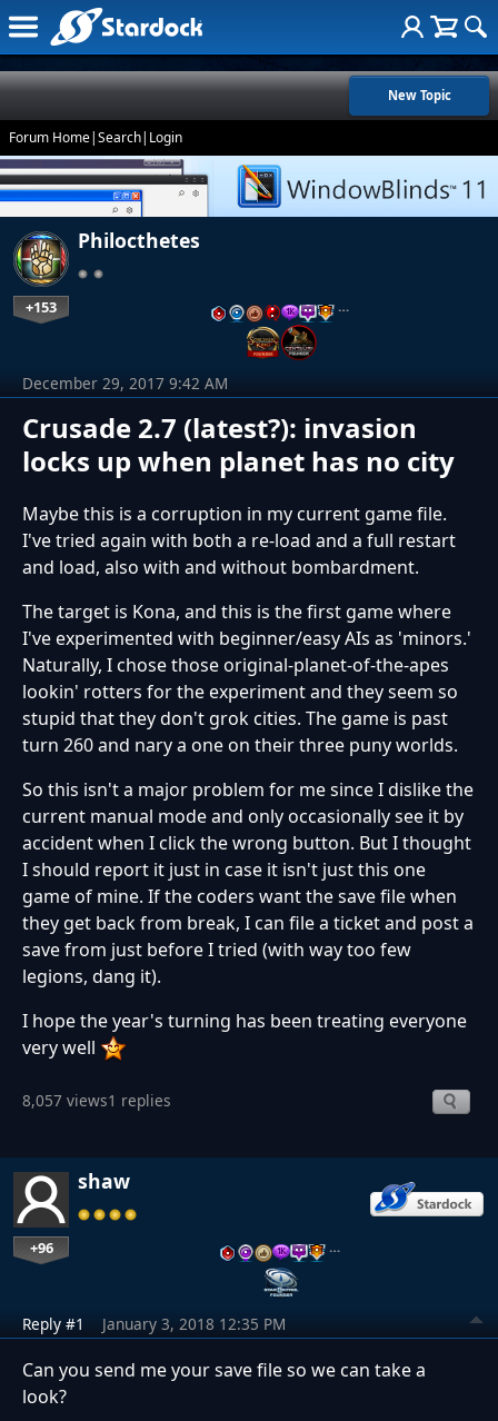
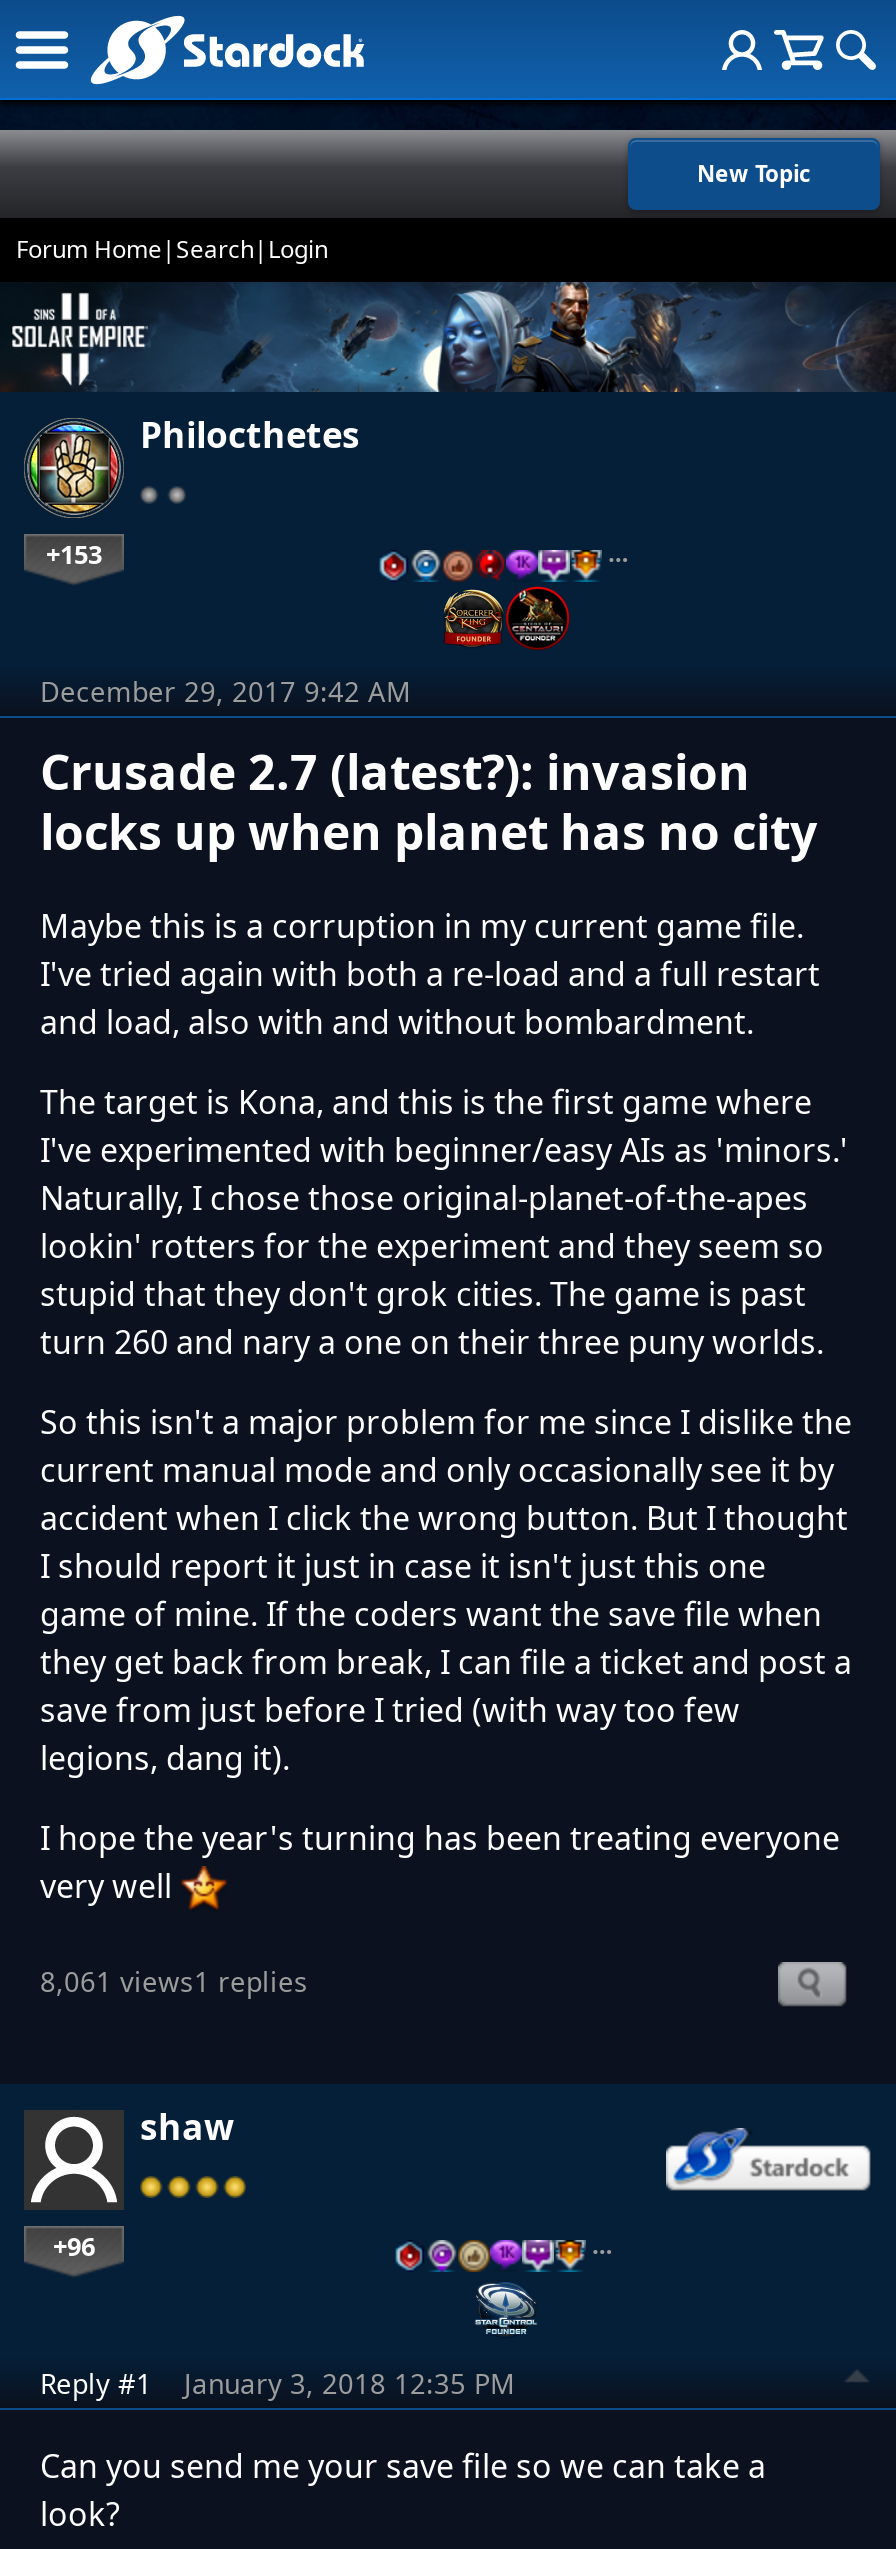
- [image]
+ [image]

- 8,057 views1 replies
+ 8,061 views1 replies
